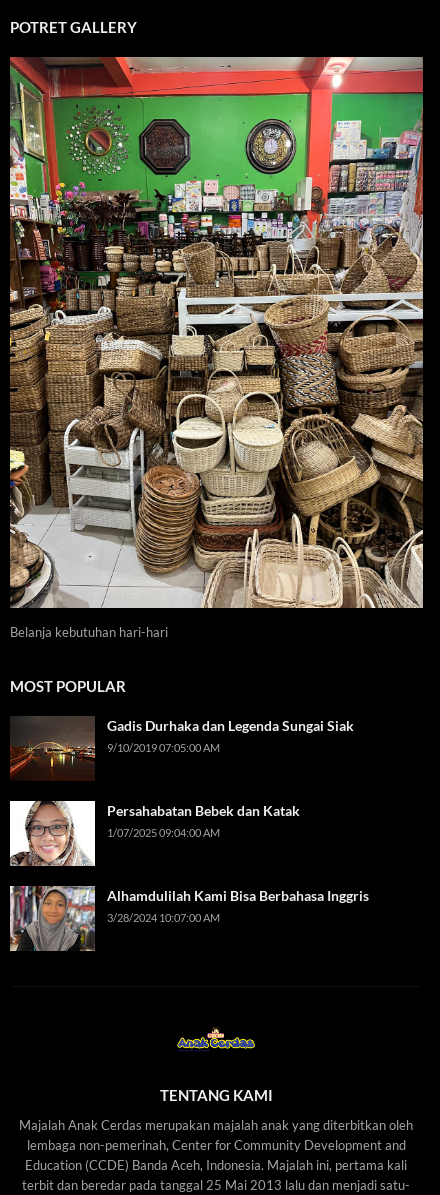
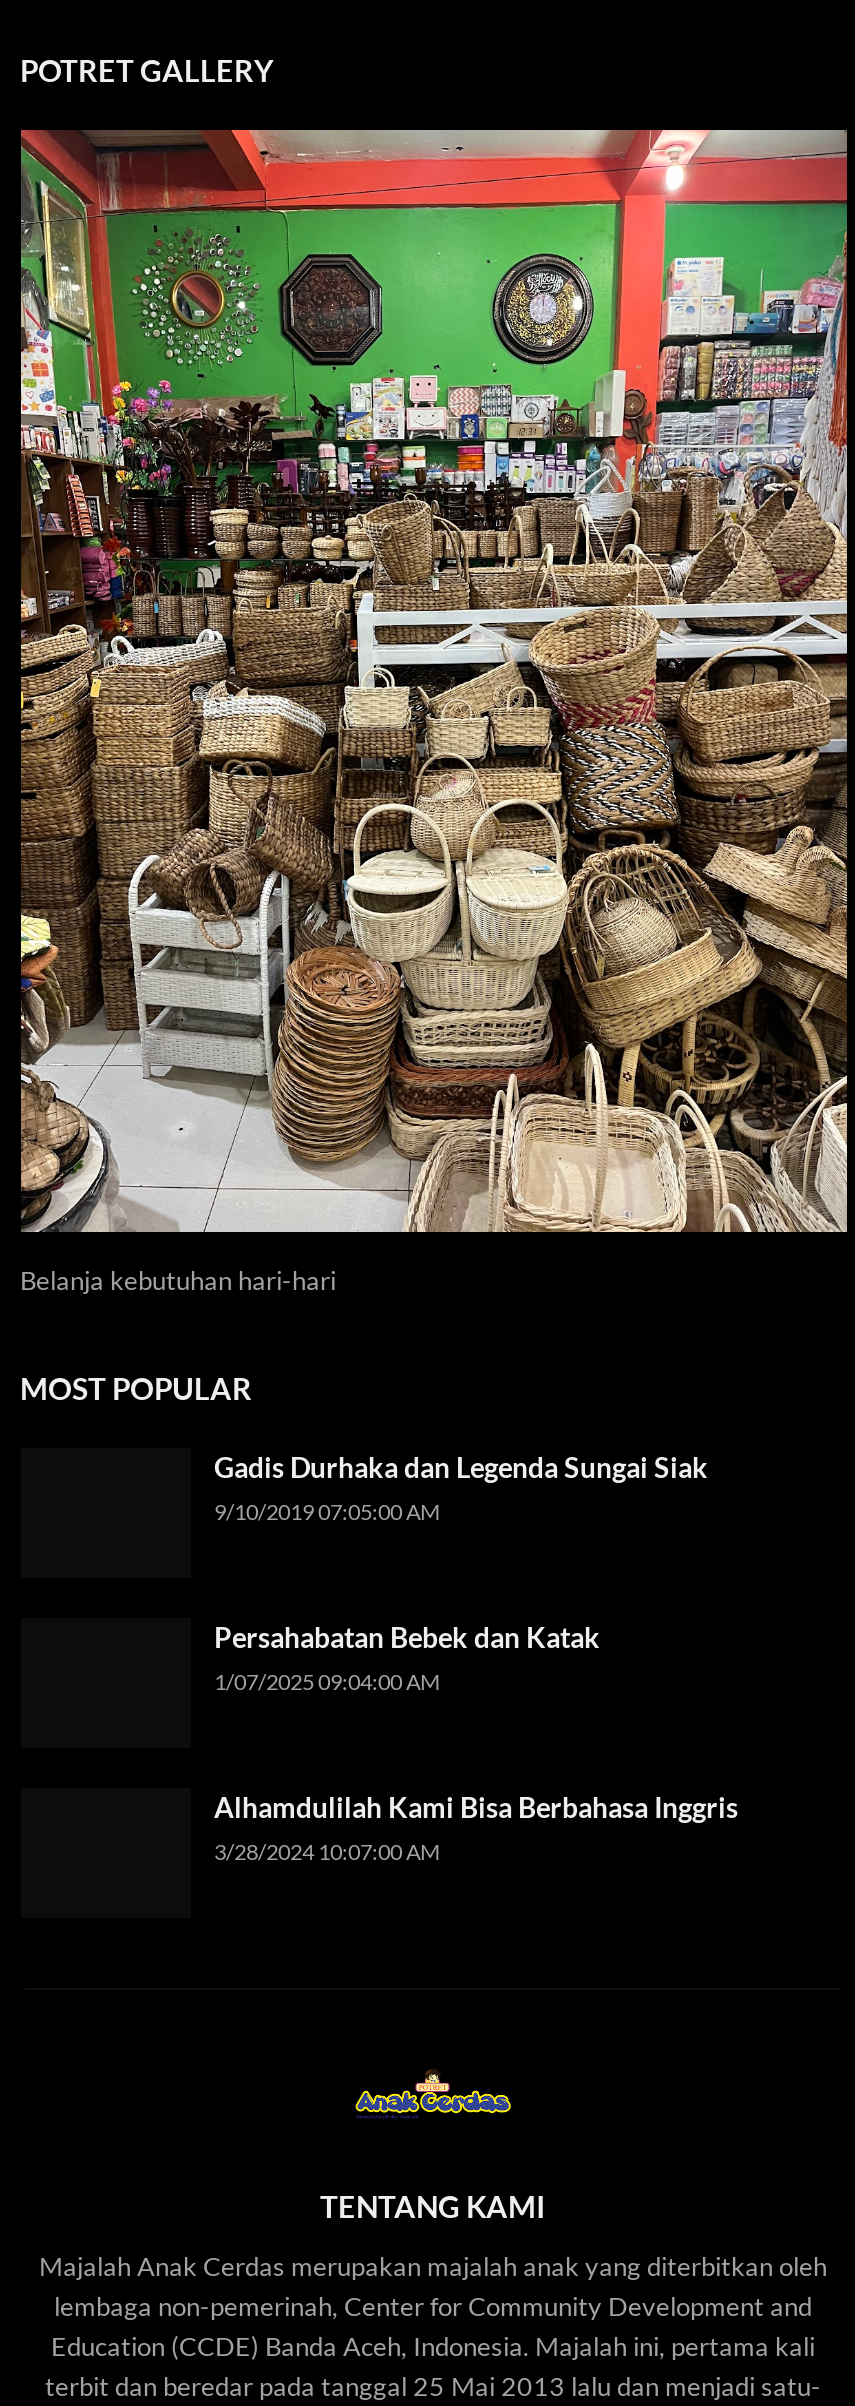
- [image]

- [image]

- [image]
